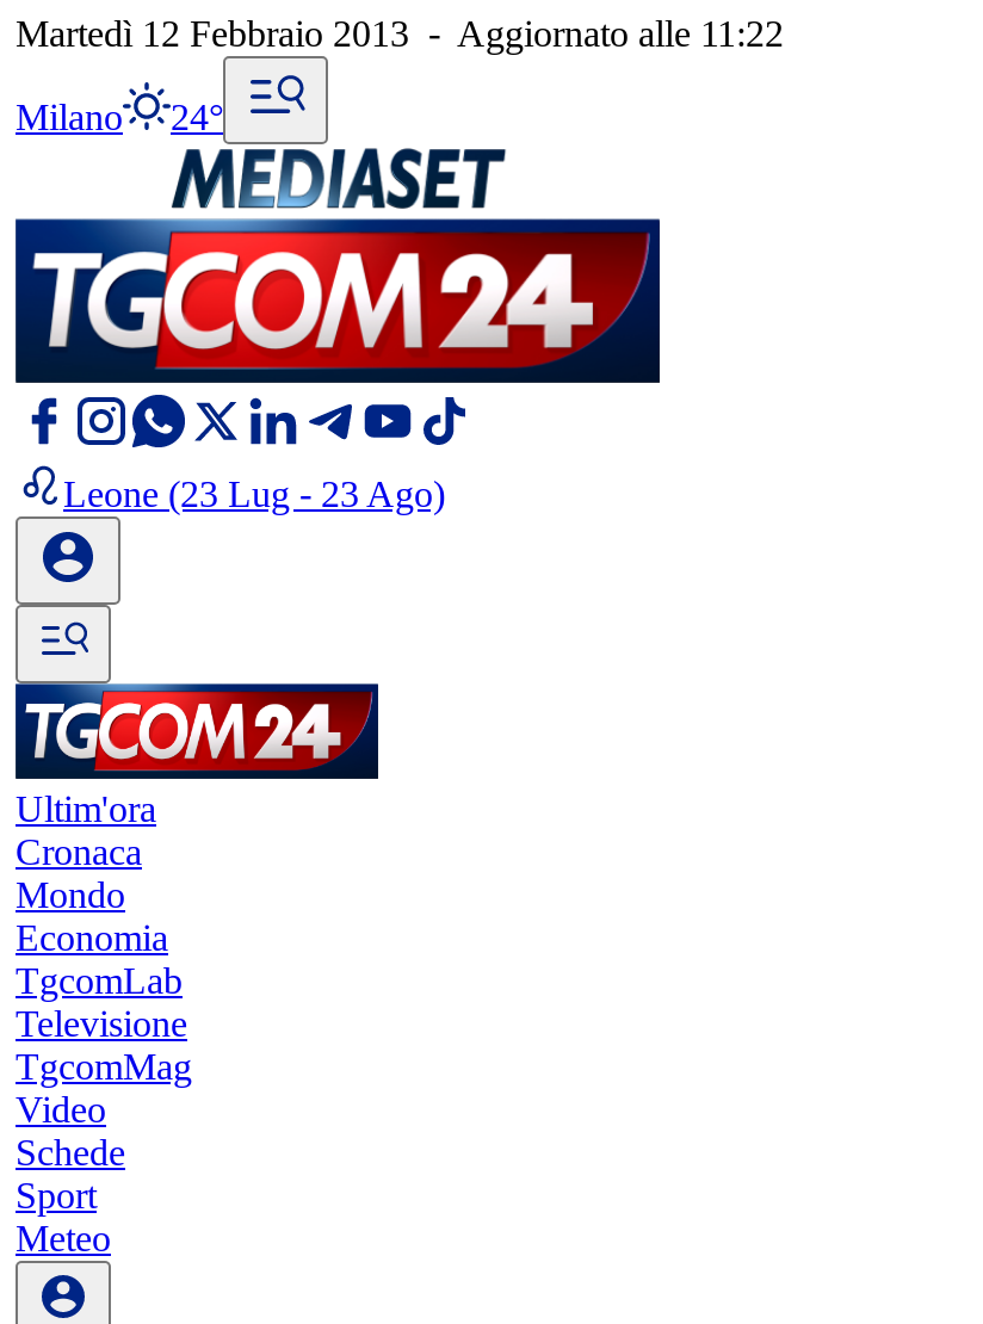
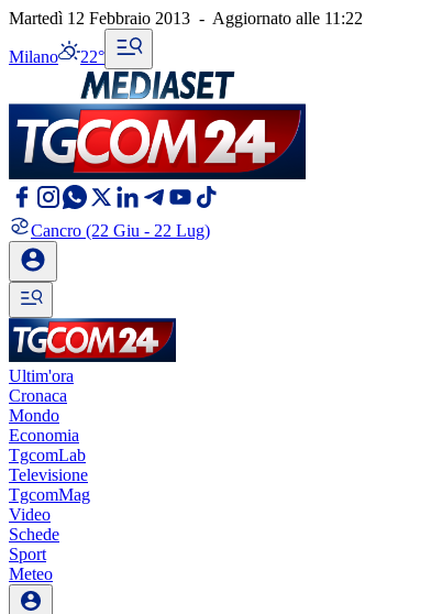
- Milano 24°
+ Milano 22°

- Leone (23 Lug - 23 Ago)
+ Cancro (22 Giu - 22 Lug)
